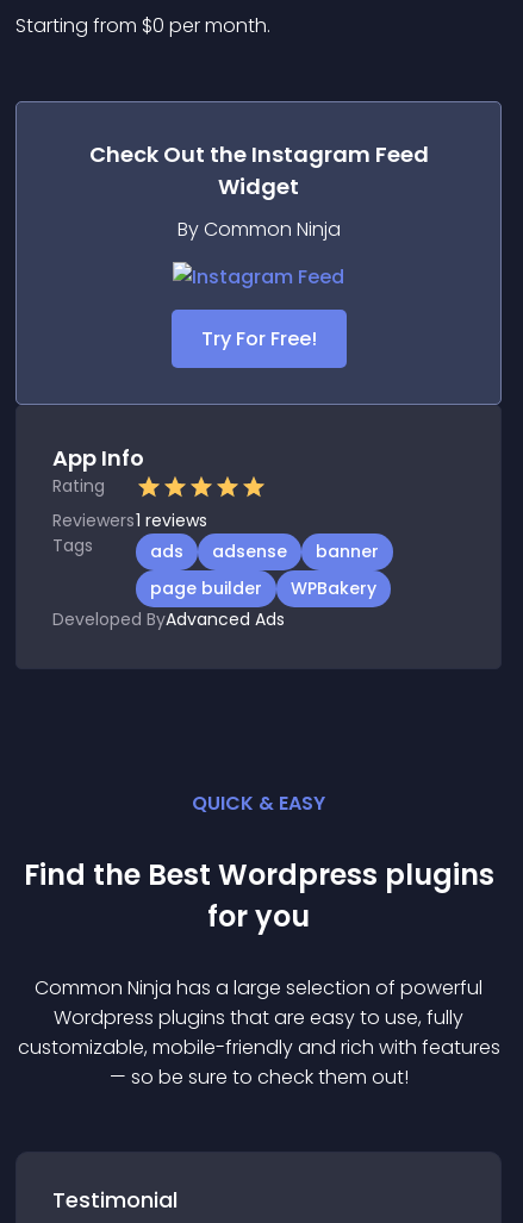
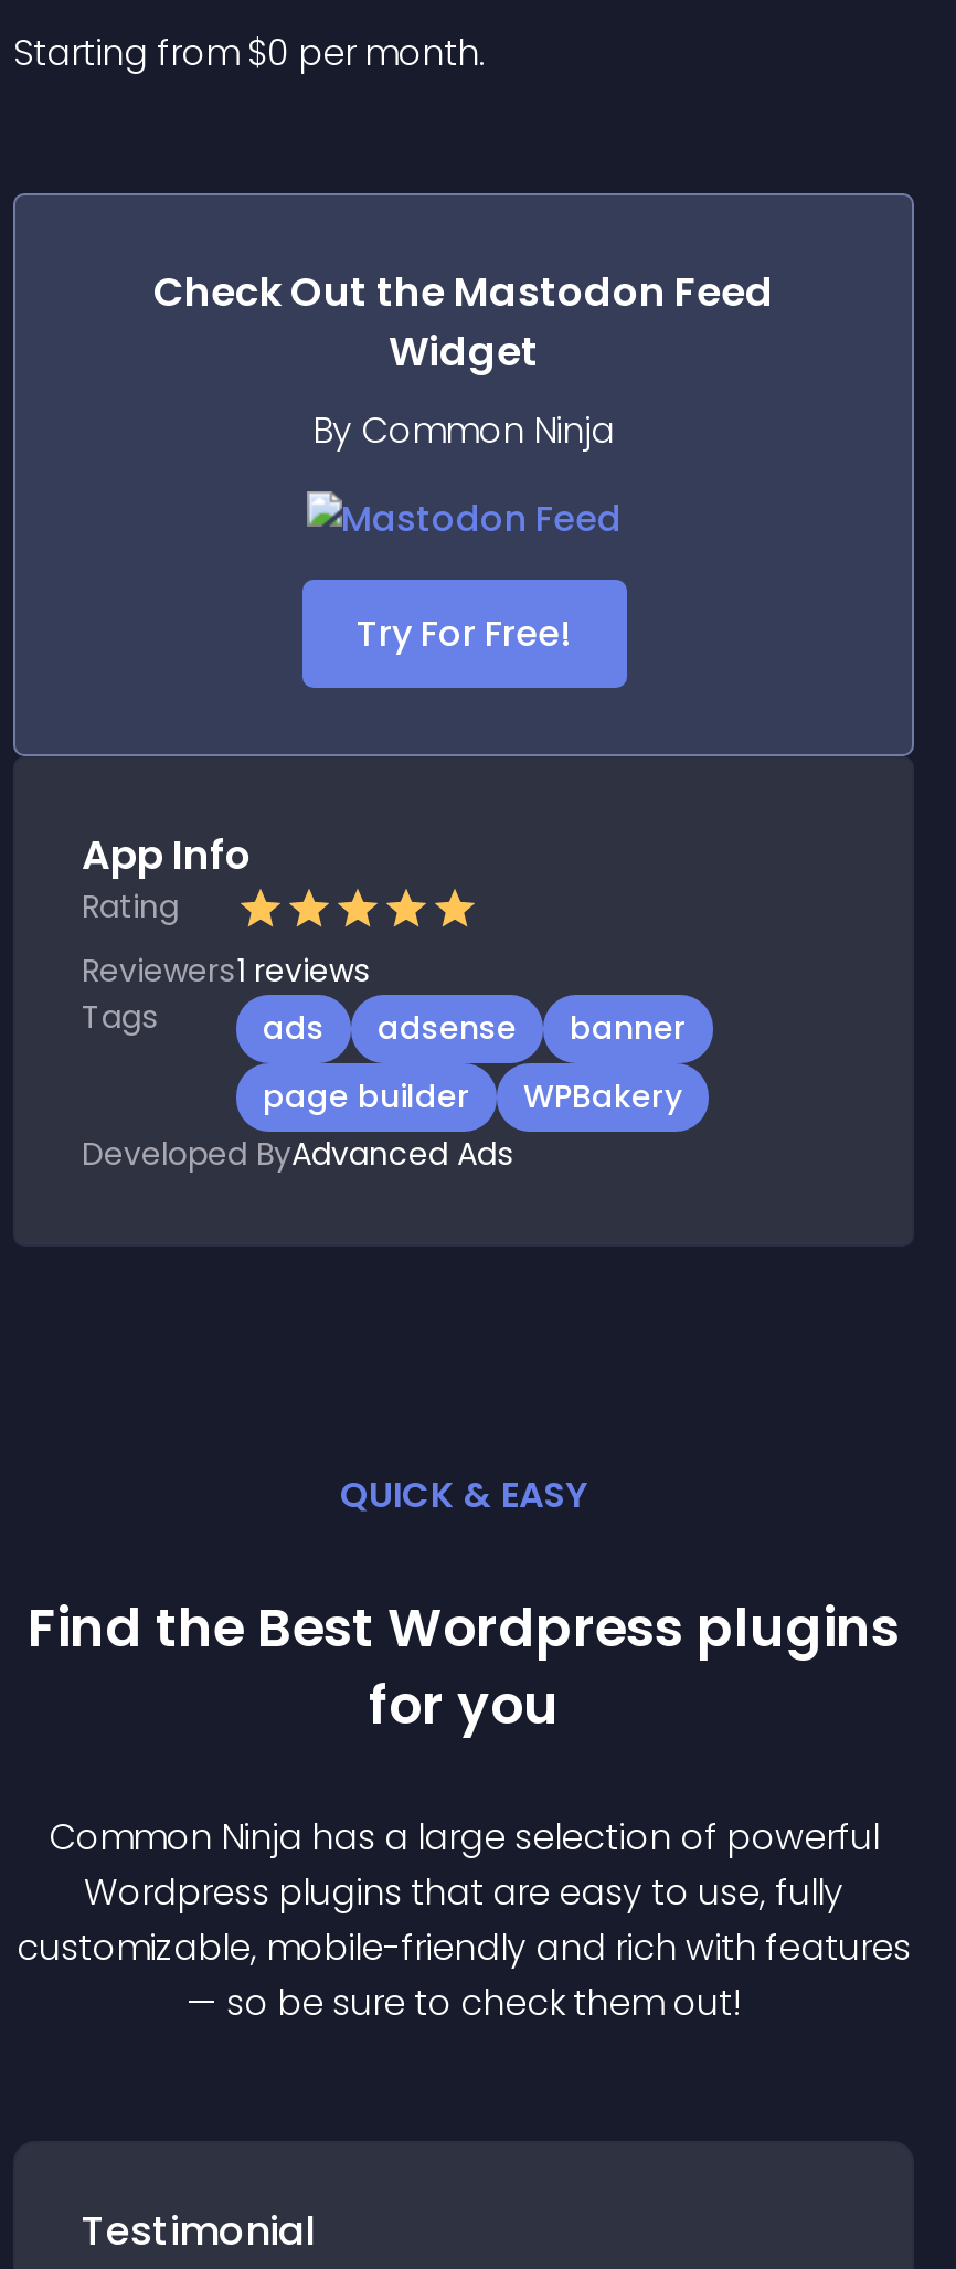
- Check Out the Instagram Feed
+ Check Out the Mastodon Feed
